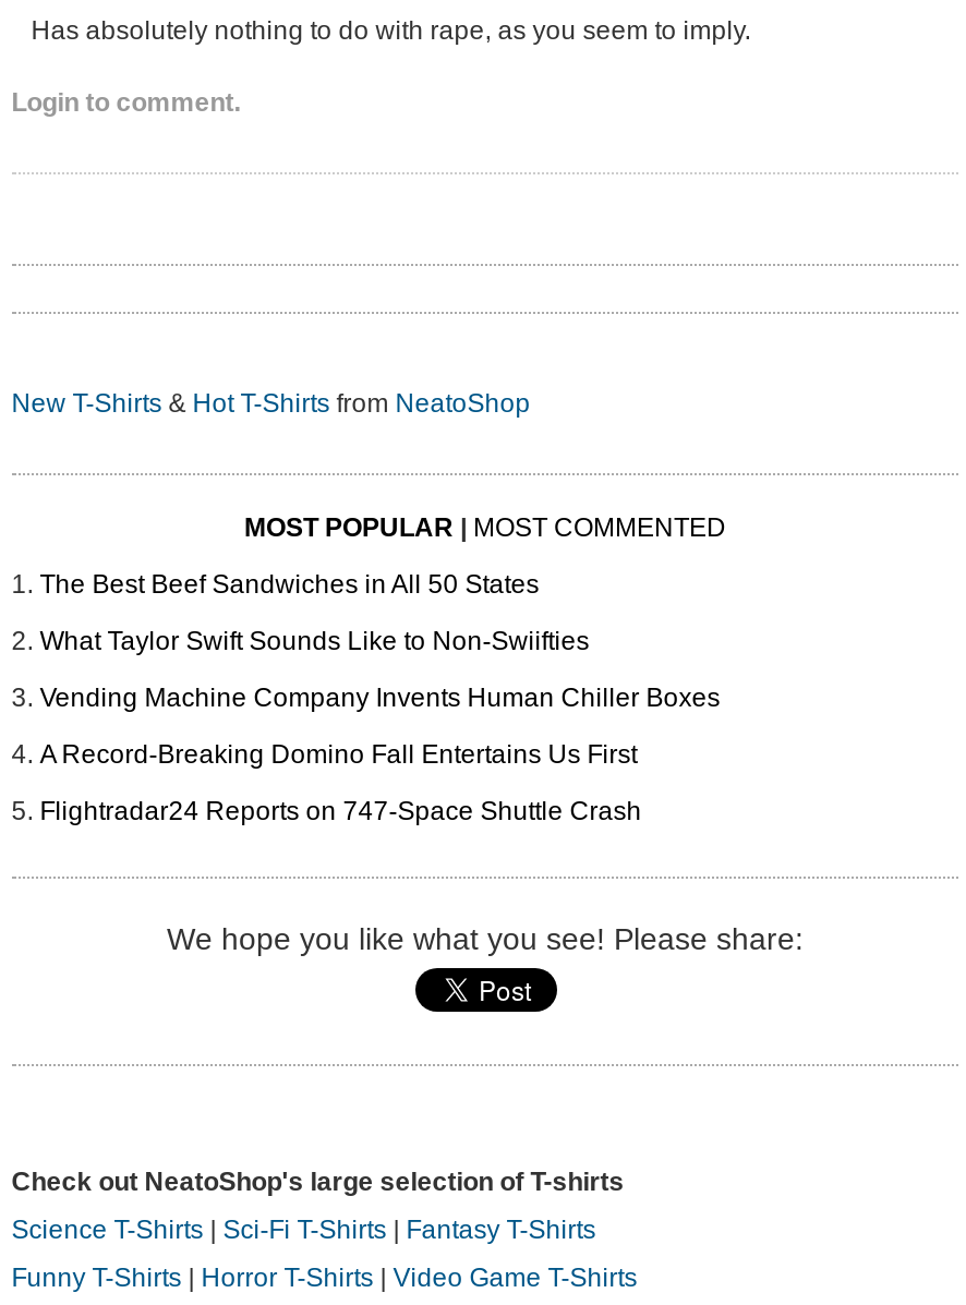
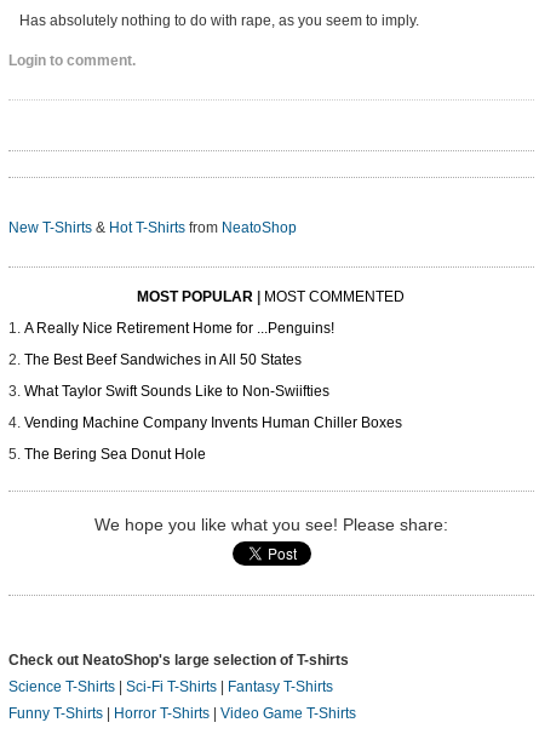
+ A Really Nice Retirement Home for ...Penguins!

moved down: The Best Beef Sandwiches in All 50 States | What Taylor Swift Sounds Like to Non-Swiifties | Vending Machine Company Invents Human Chiller Boxes

- A Record-Breaking Domino Fall Entertains Us First
- Flightradar24 Reports on 747-Space Shuttle Crash
+ The Bering Sea Donut Hole
